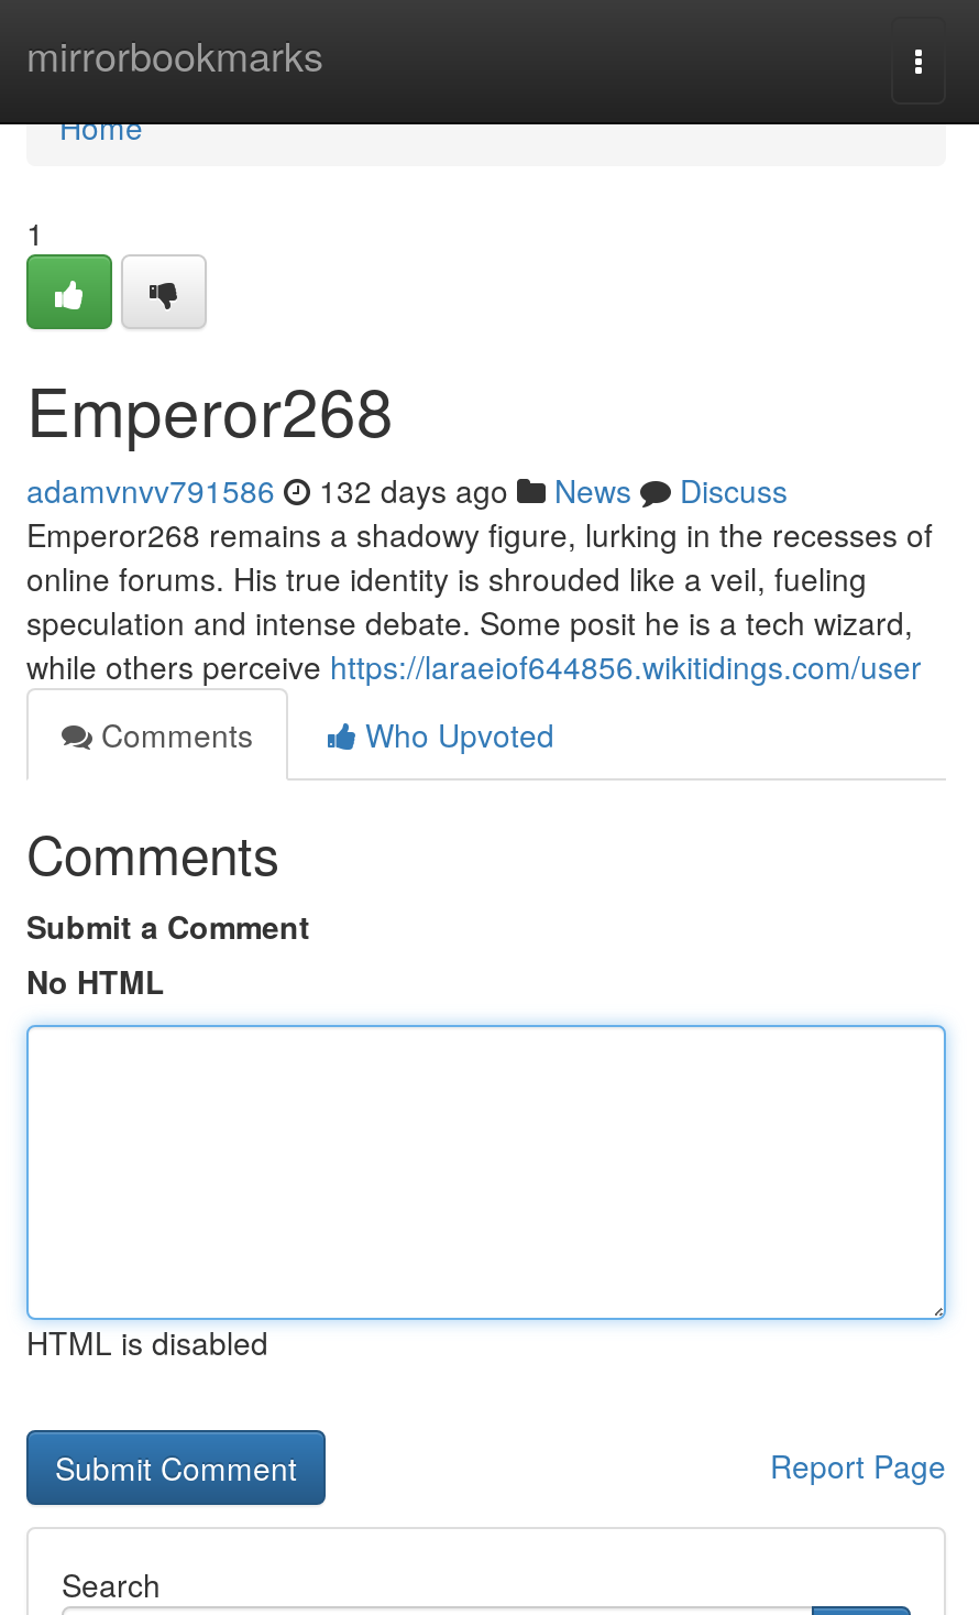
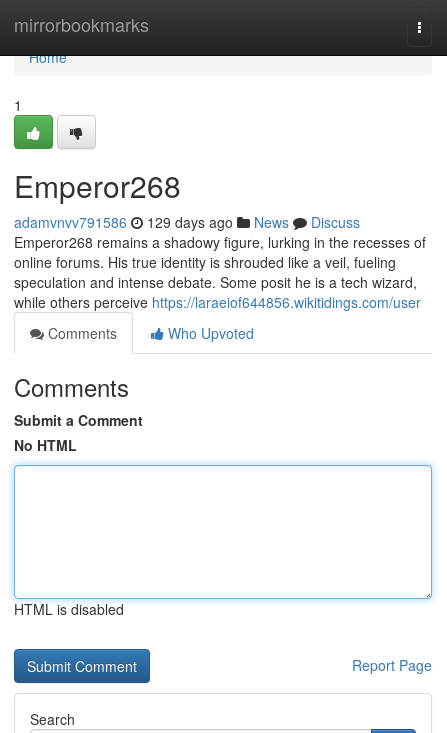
- adamvnvv791586 132 days ago News Discuss
+ adamvnvv791586 129 days ago News Discuss
